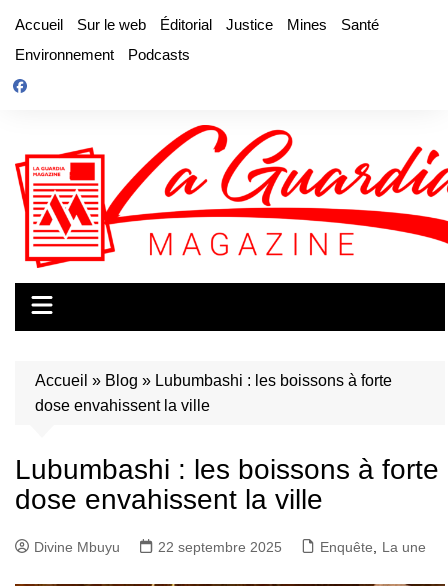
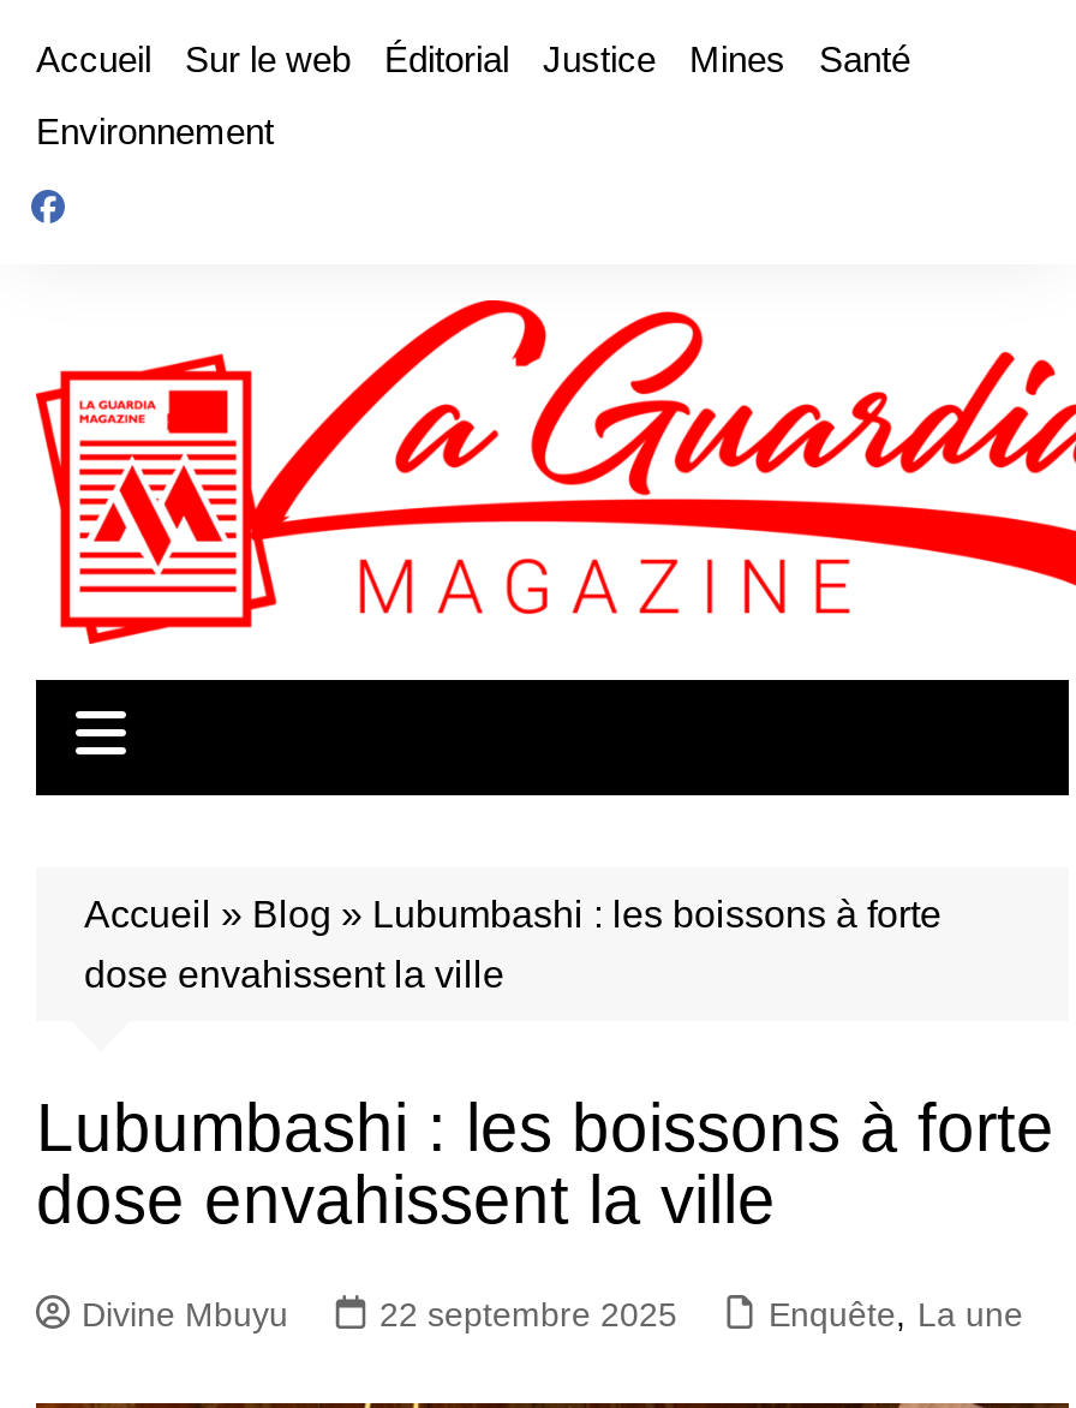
- Podcasts
